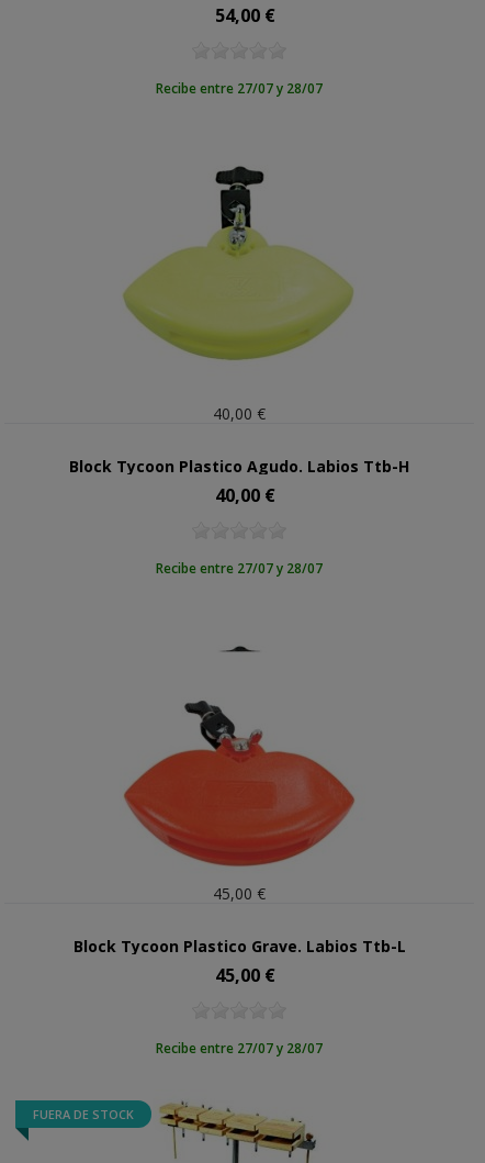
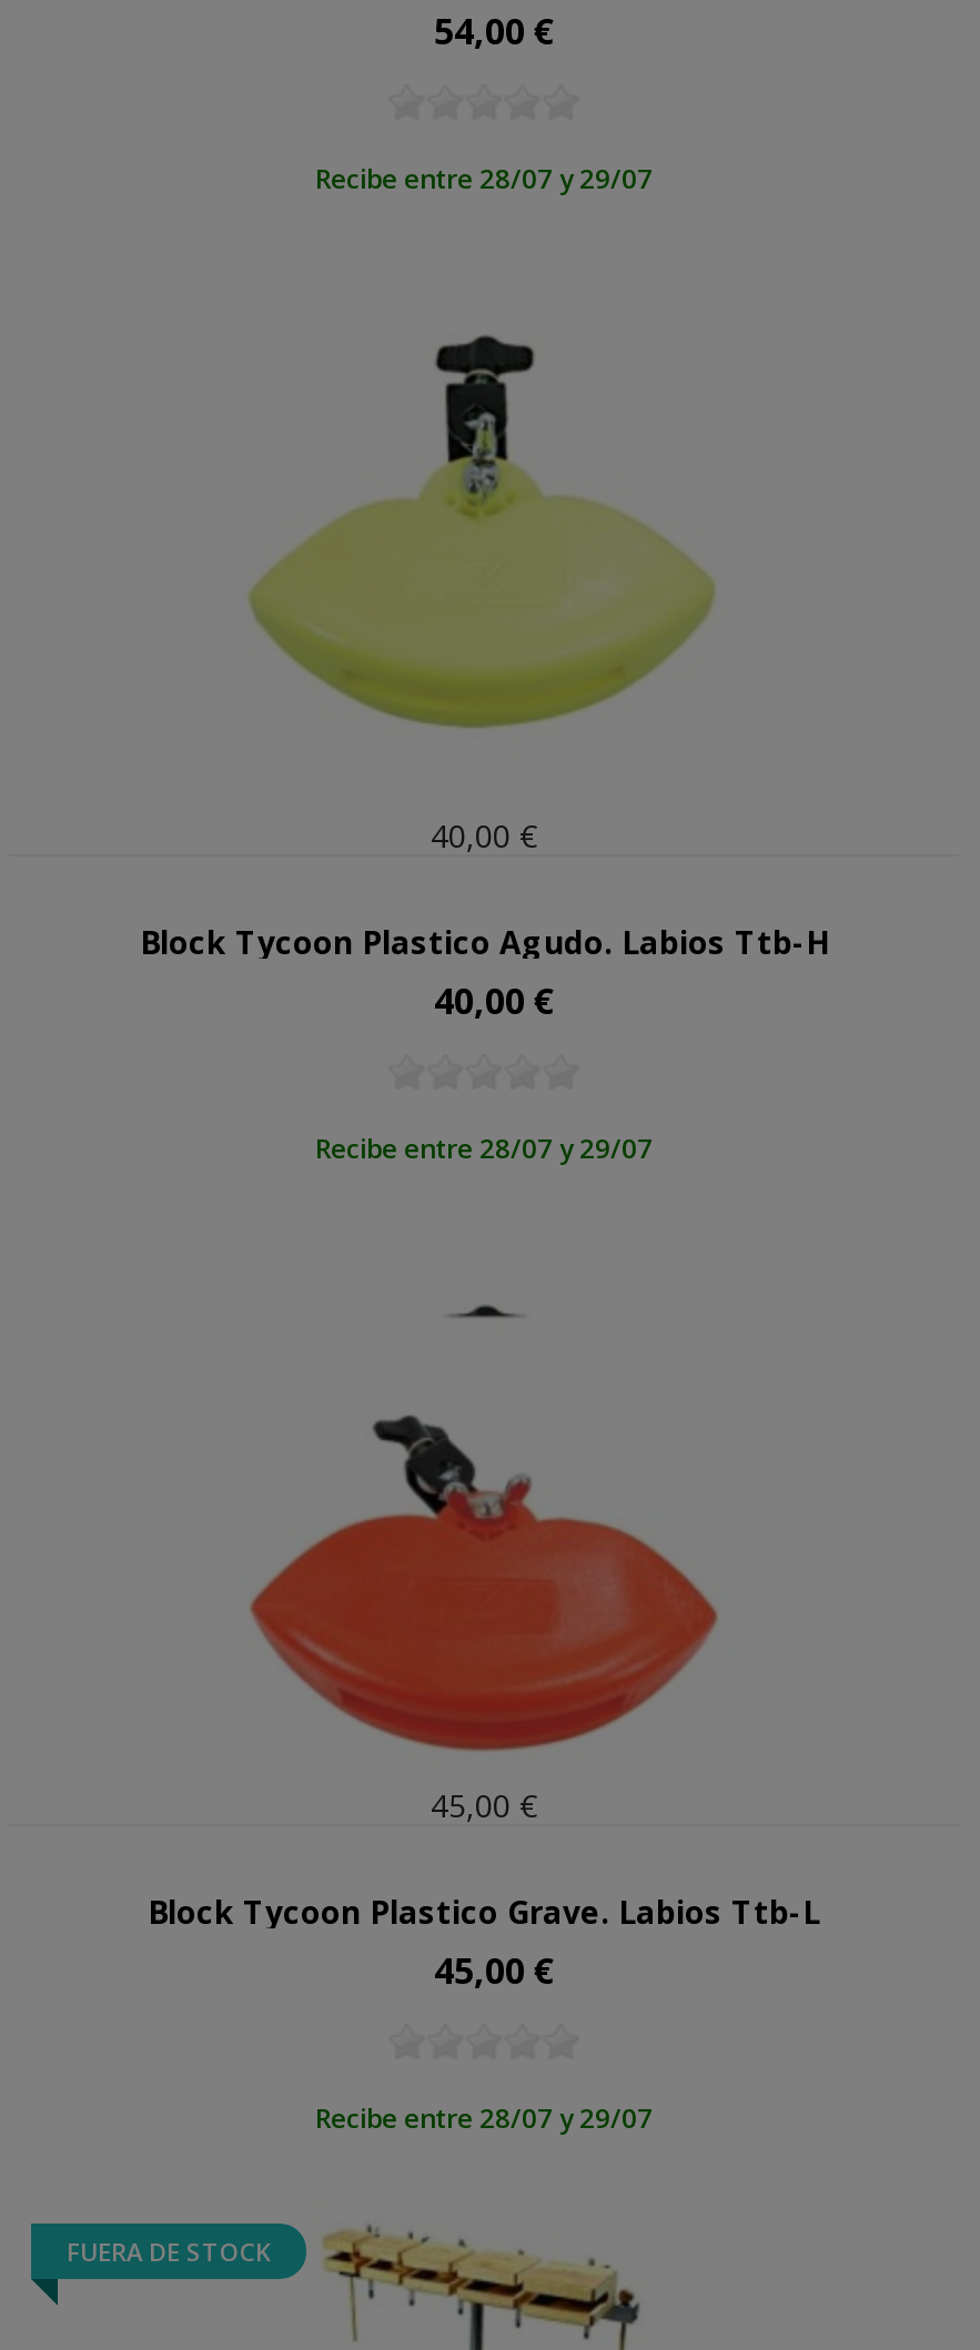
- Recibe entre 27/07 y 28/07
+ Recibe entre 28/07 y 29/07

- Recibe entre 27/07 y 28/07
+ Recibe entre 28/07 y 29/07

- Recibe entre 27/07 y 28/07
+ Recibe entre 28/07 y 29/07
